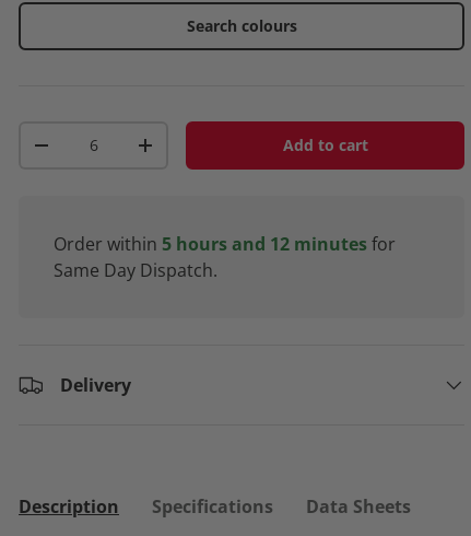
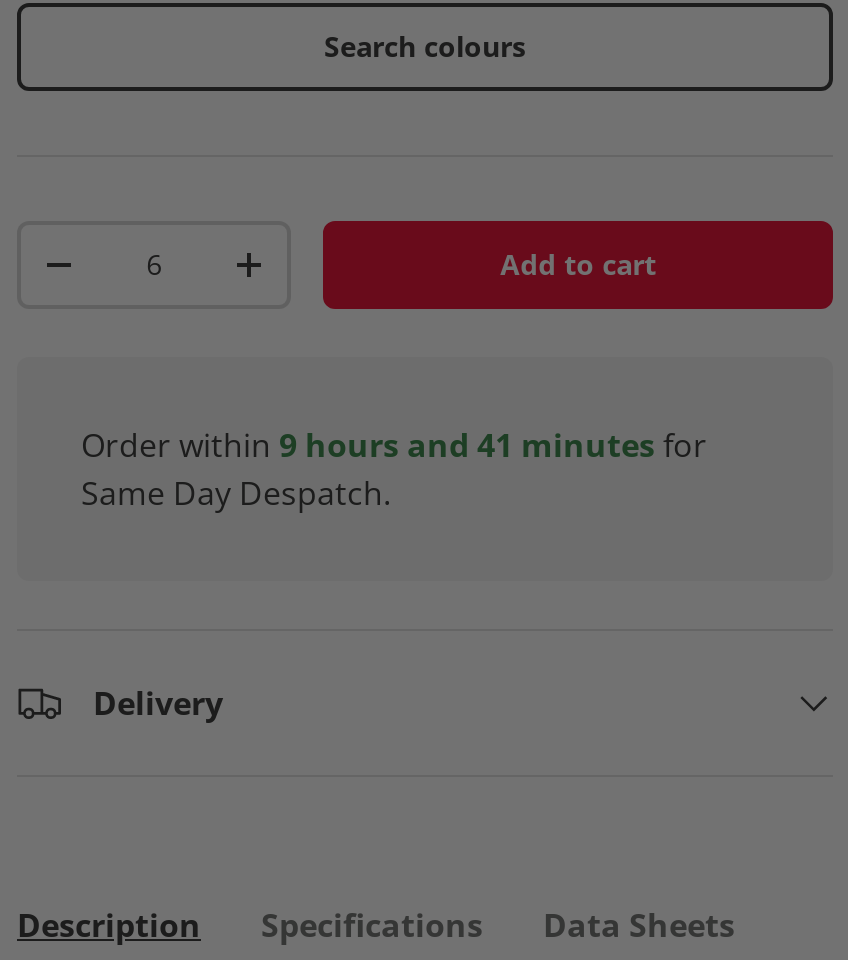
- Order within 5 hours and 12 minutes for
+ Order within 9 hours and 41 minutes for

- Same Day Dispatch.
+ Same Day Despatch.
